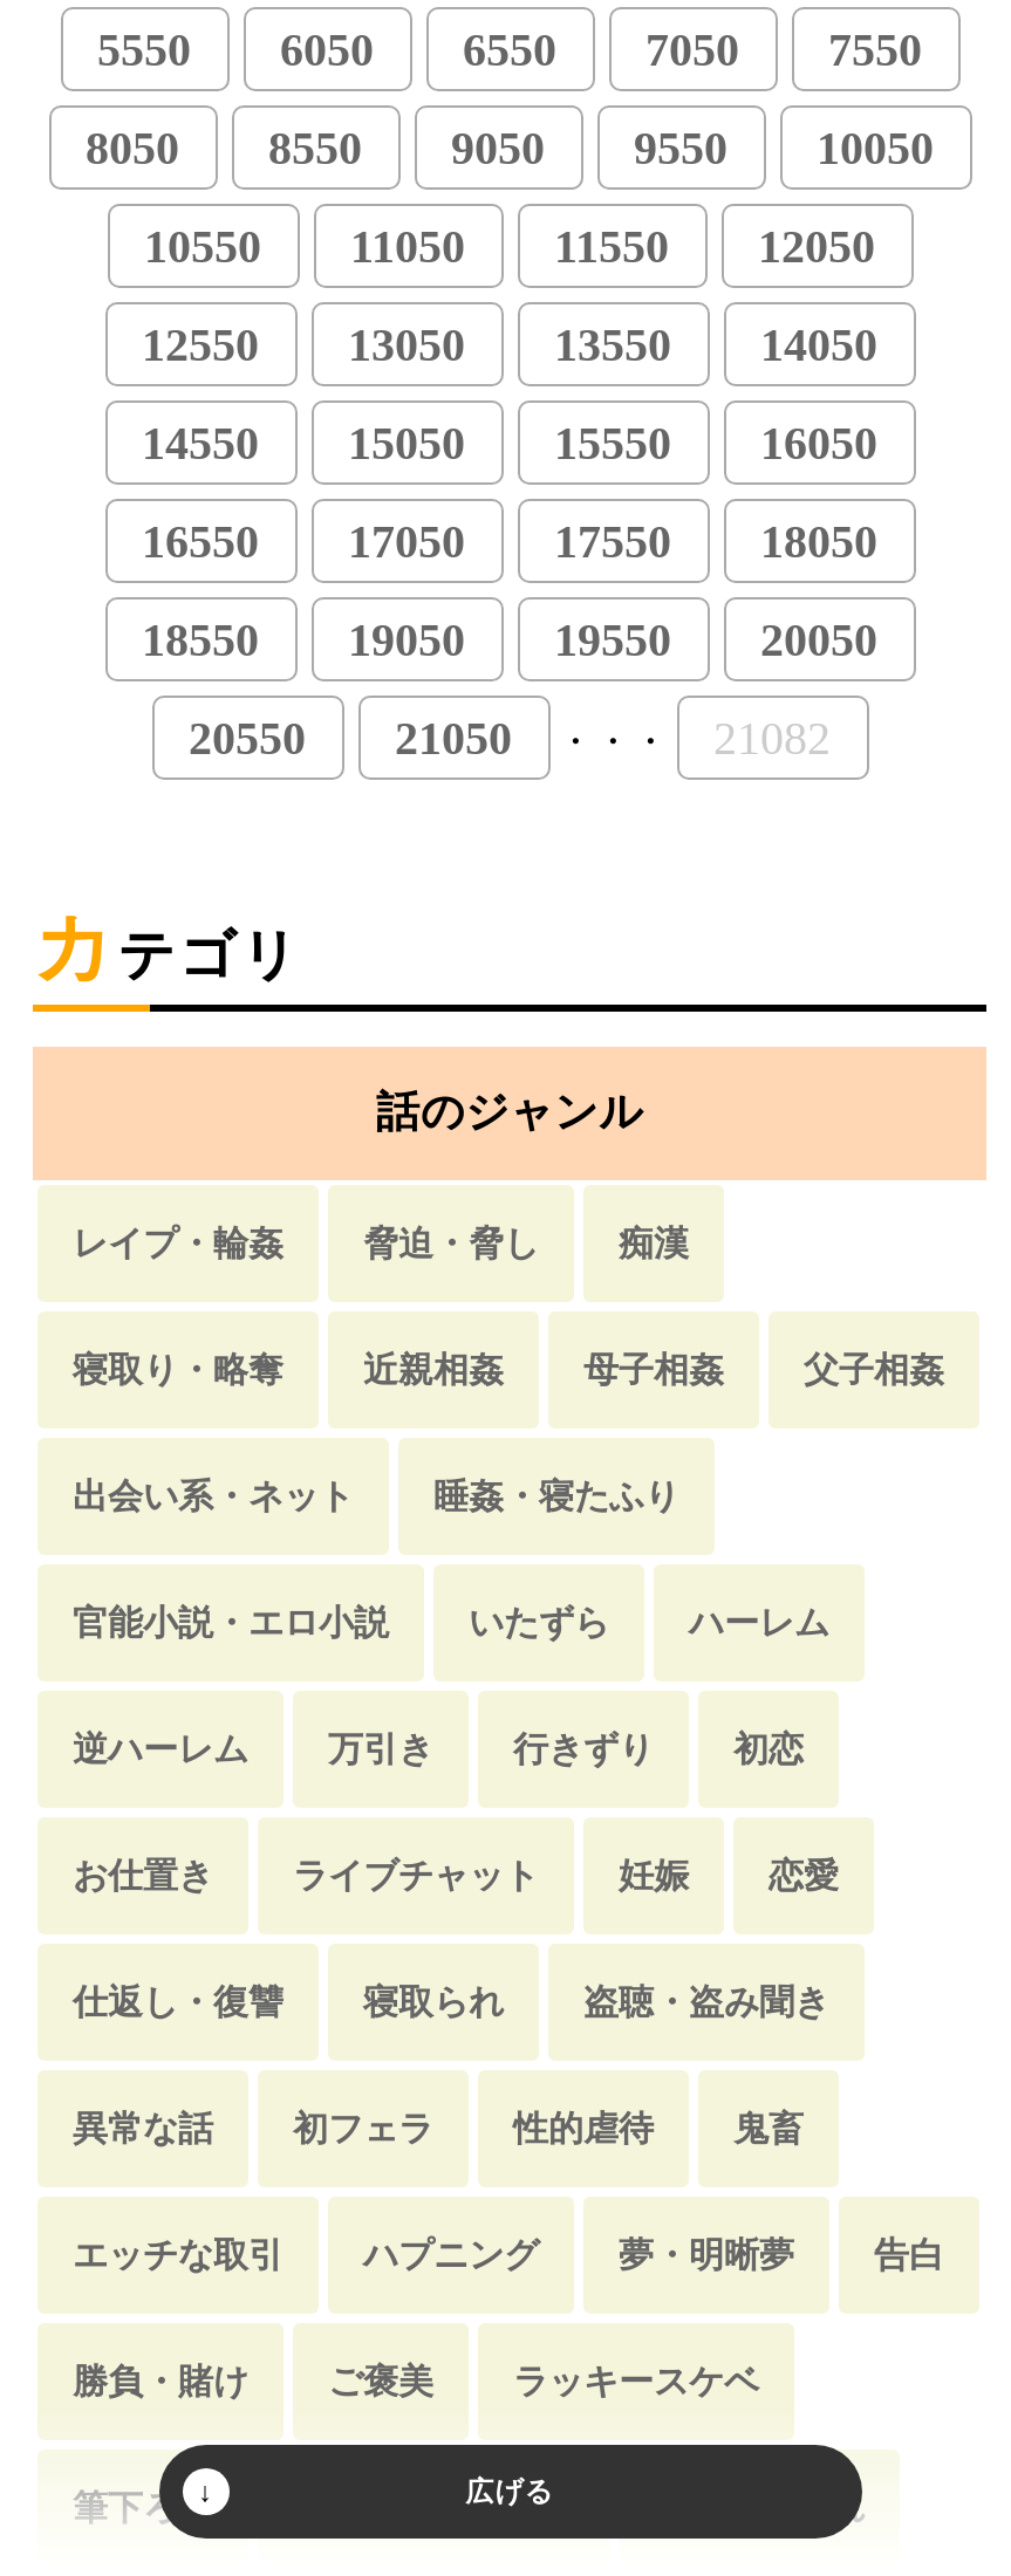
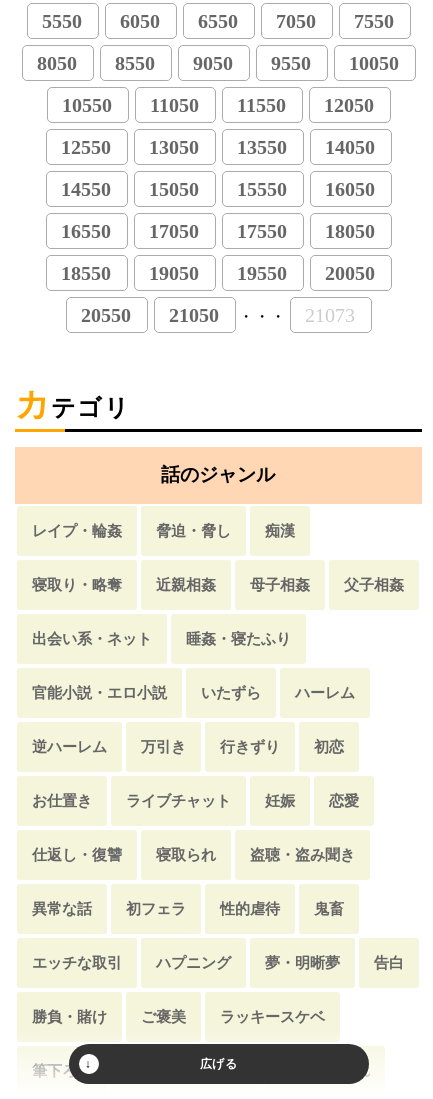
- 21082
+ 21073
